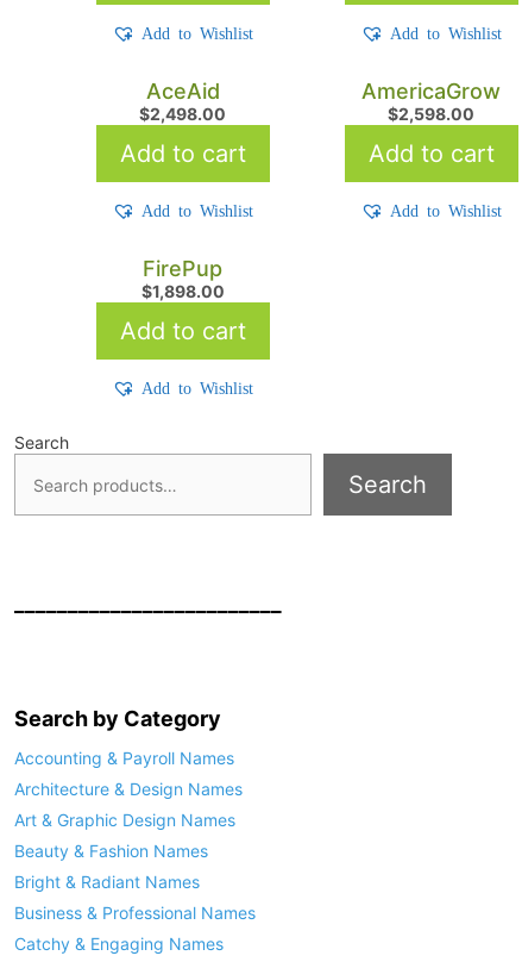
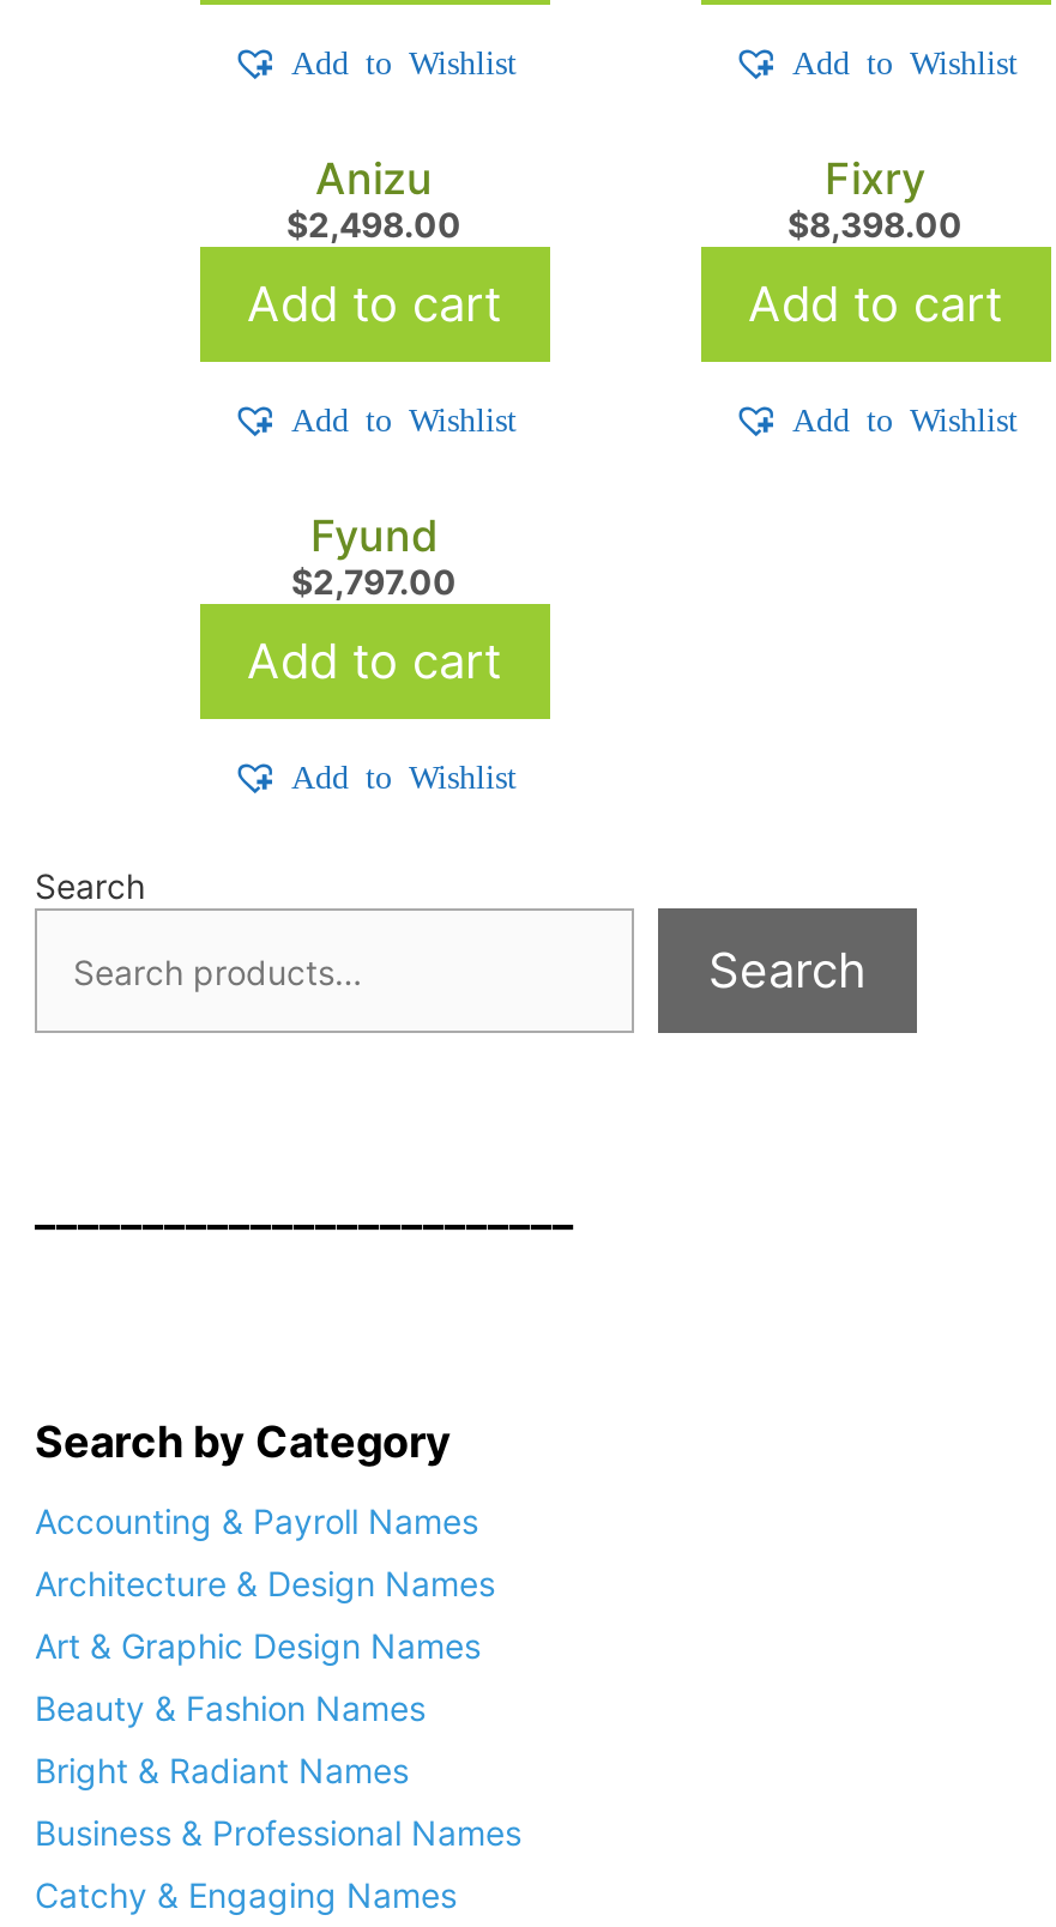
- AceAid
+ Anizu

- AmericaGrow
- $2,598.00
+ Fixry
+ $8,398.00

- FirePup
- $1,898.00
+ Fyund
+ $2,797.00
